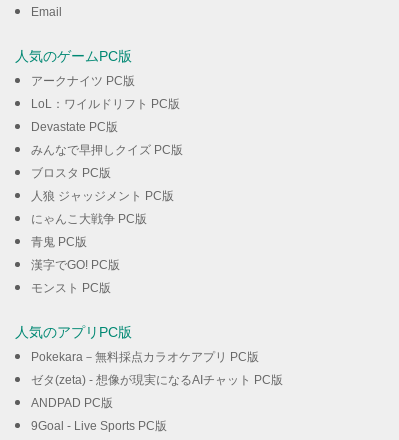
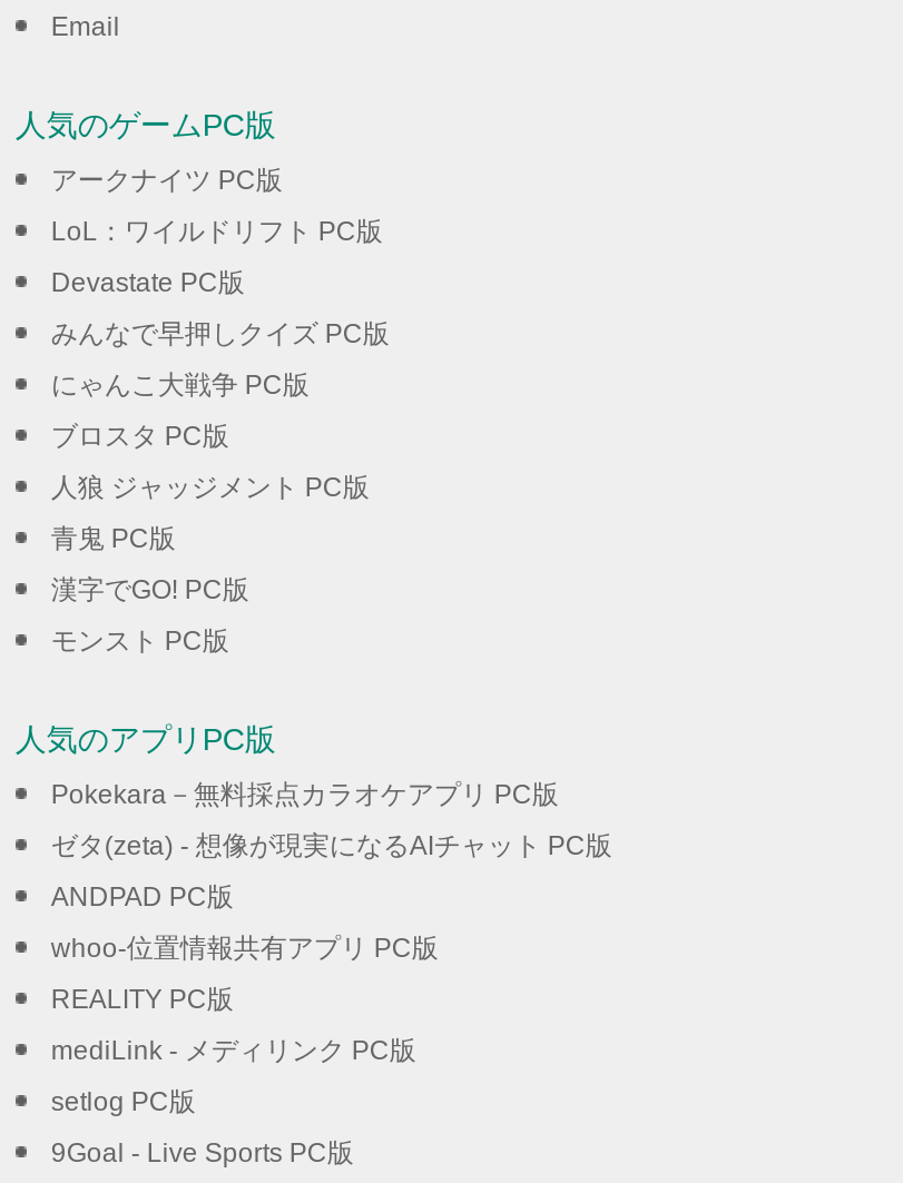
moved up: にゃんこ大戦争 PC版

+ whoo-位置情報共有アプリ PC版
+ REALITY PC版
+ mediLink - メディリンク PC版
+ setlog PC版
